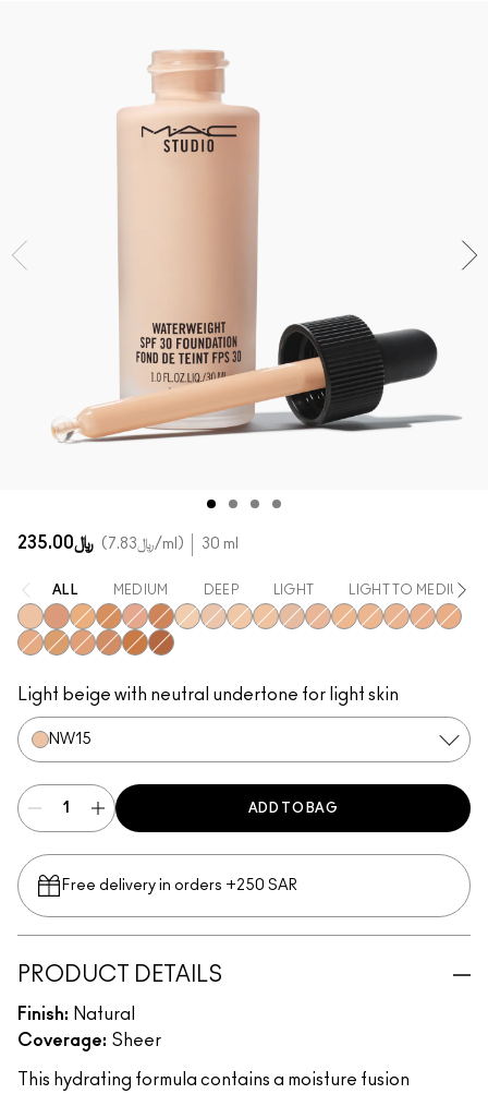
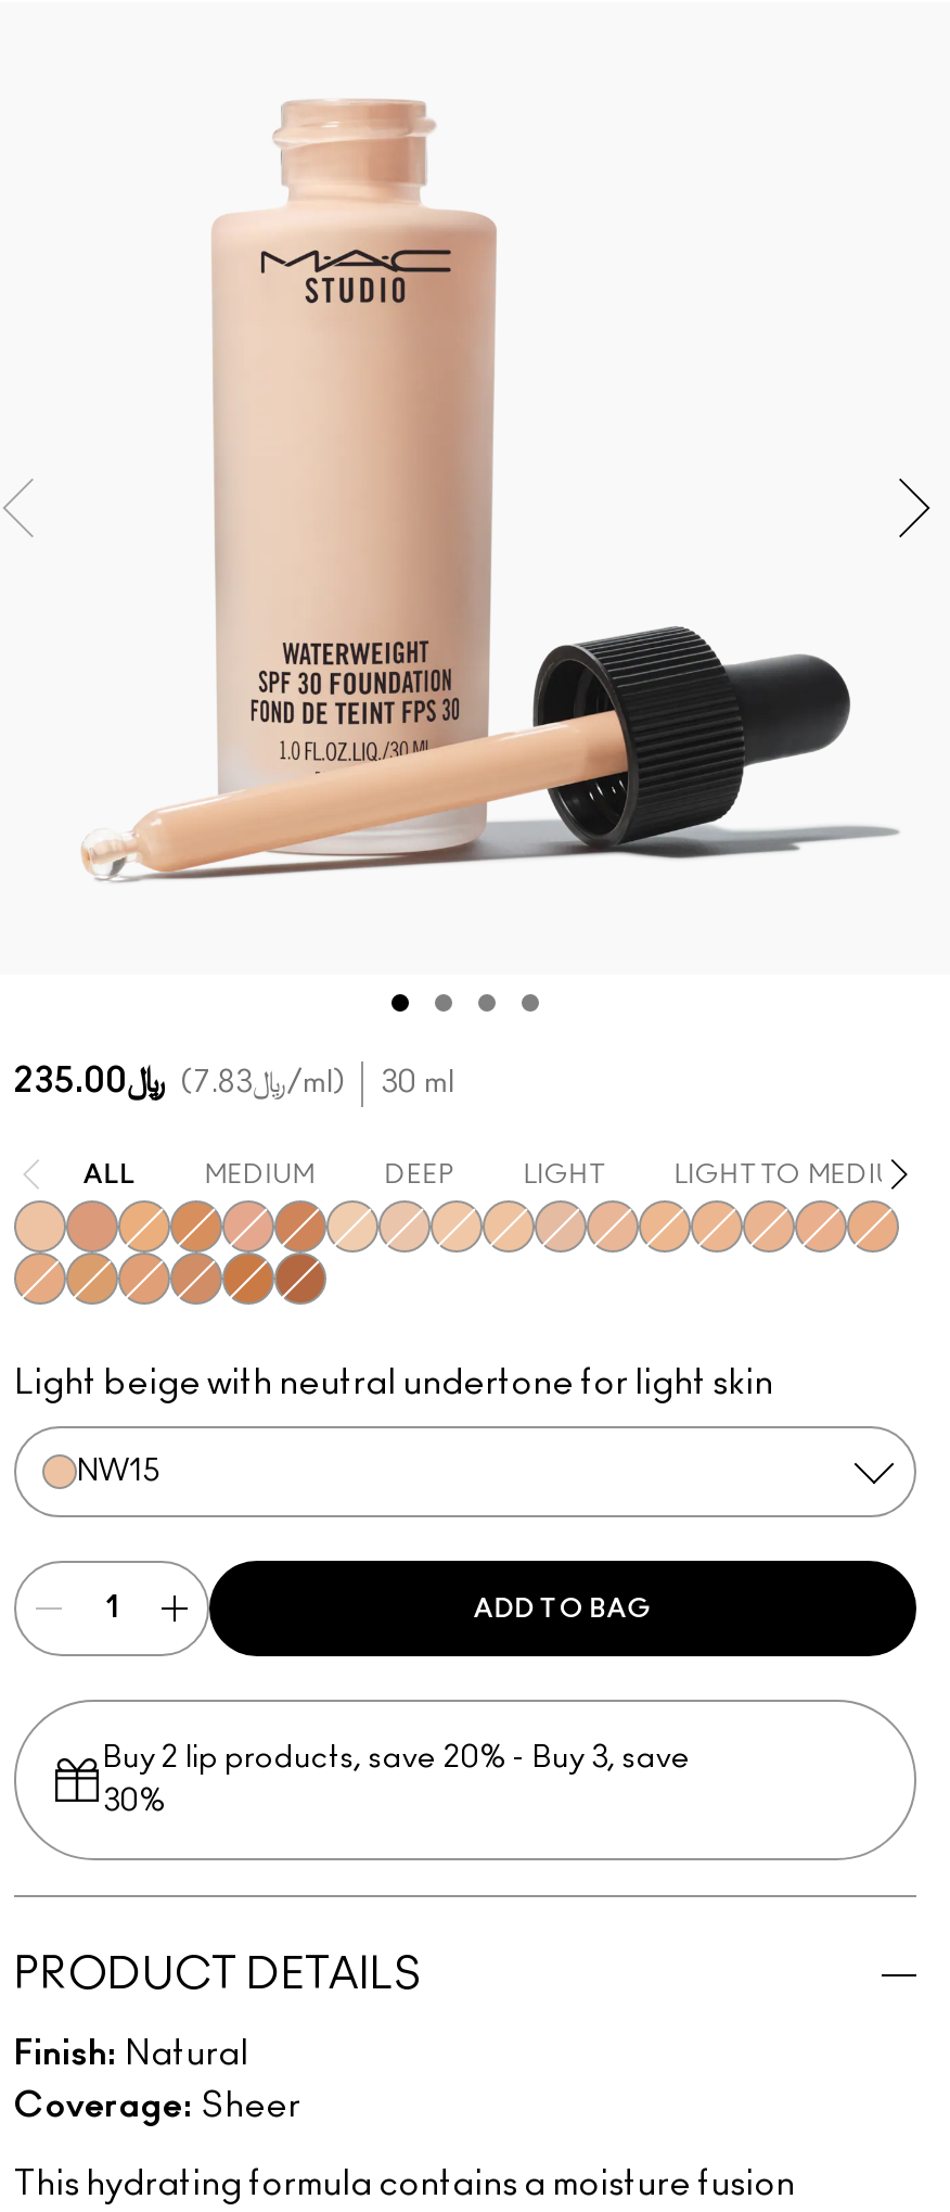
- Free delivery in orders +250 SAR
+ Buy 2 lip products, save 20% - Buy 3, save
+ 30%
